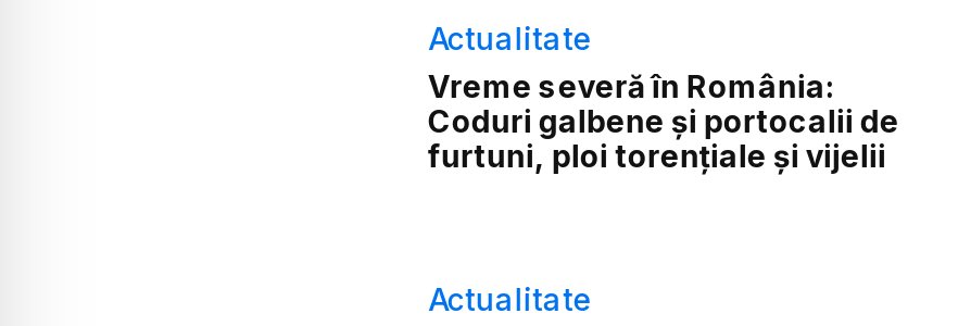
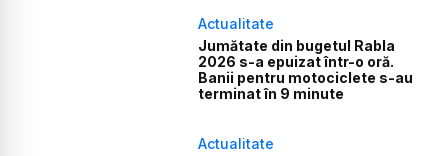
- Vreme severă în România:
- Coduri galbene și portocalii de
- furtuni, ploi torențiale și vijelii
+ Jumătate din bugetul Rabla
+ 2026 s-a epuizat într-o oră.
+ Banii pentru motociclete s-au
+ terminat în 9 minute
